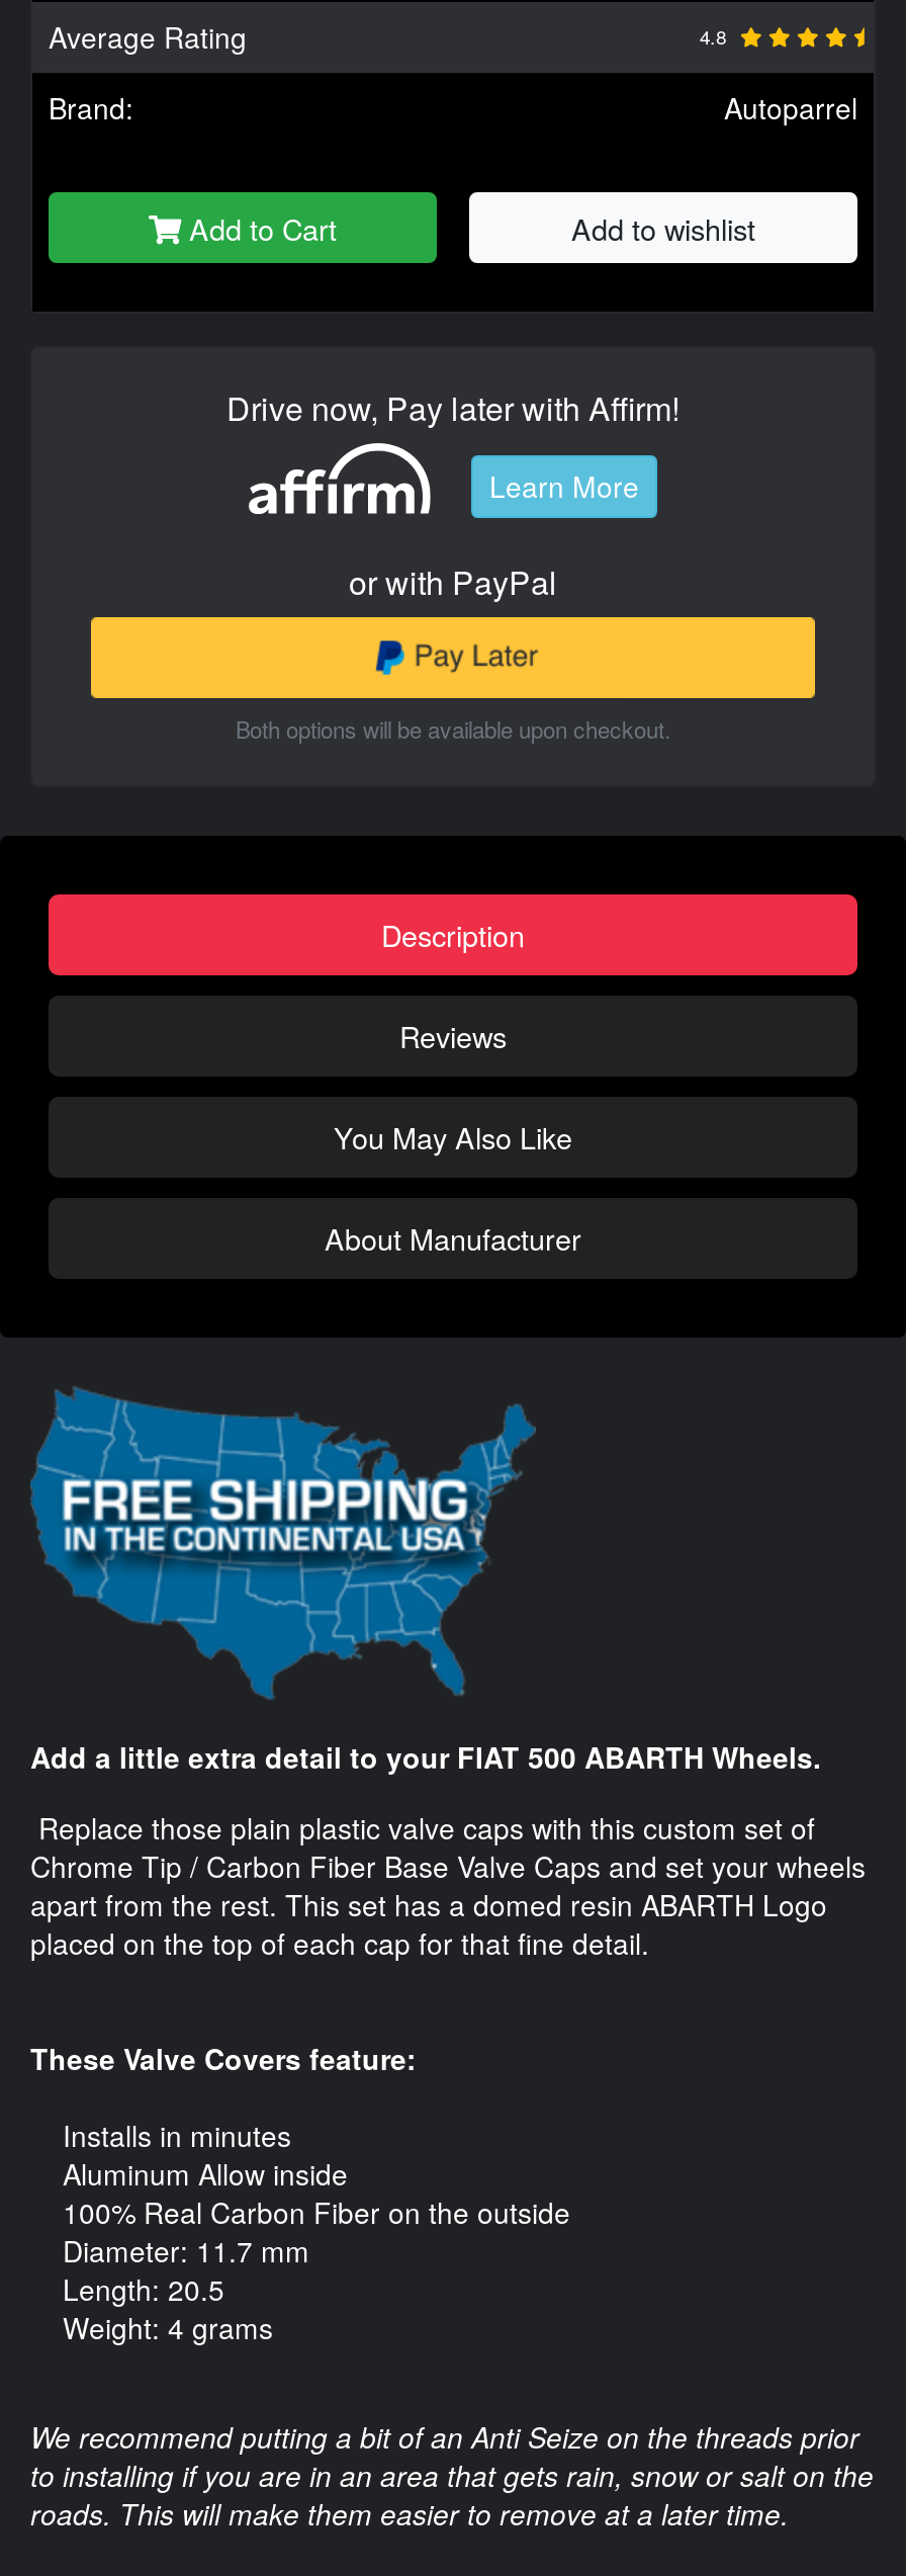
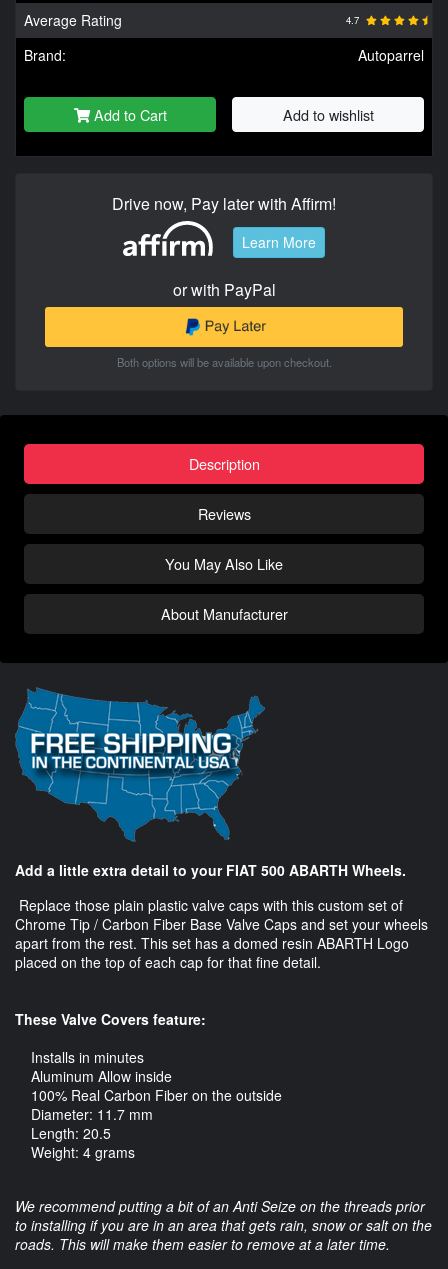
- 4.8
+ 4.7
